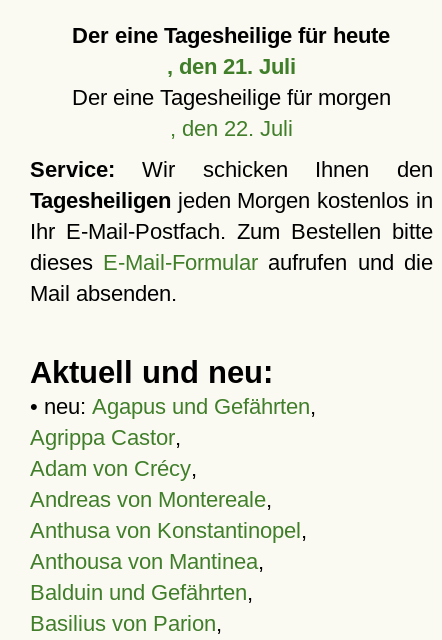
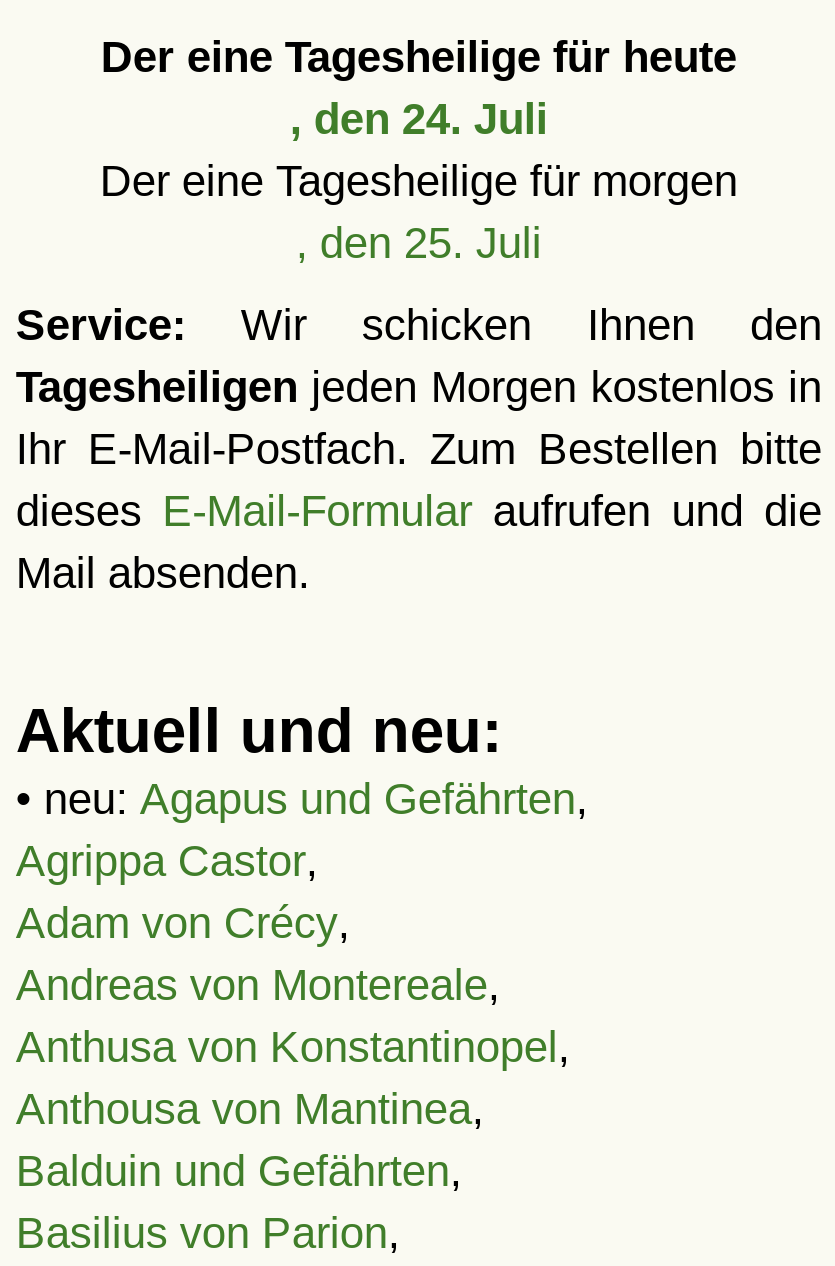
- , den 21. Juli
+ , den 24. Juli

- , den 22. Juli
+ , den 25. Juli
